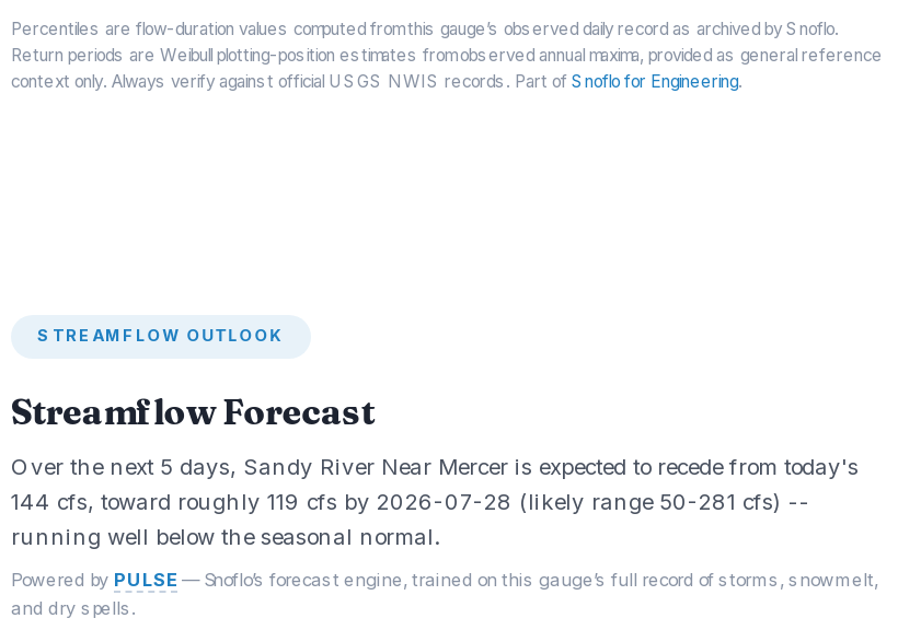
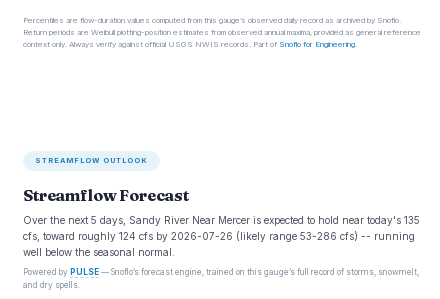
- Over the next 5 days, Sandy River Near Mercer is expected to recede from today's
- 144 cfs, toward roughly 119 cfs by 2026-07-28 (likely range 50-281 cfs) --
- running well below the seasonal normal.
+ Over the next 5 days, Sandy River Near Mercer is expected to hold near today's 135
+ cfs, toward roughly 124 cfs by 2026-07-26 (likely range 53-286 cfs) -- running
+ well below the seasonal normal.
